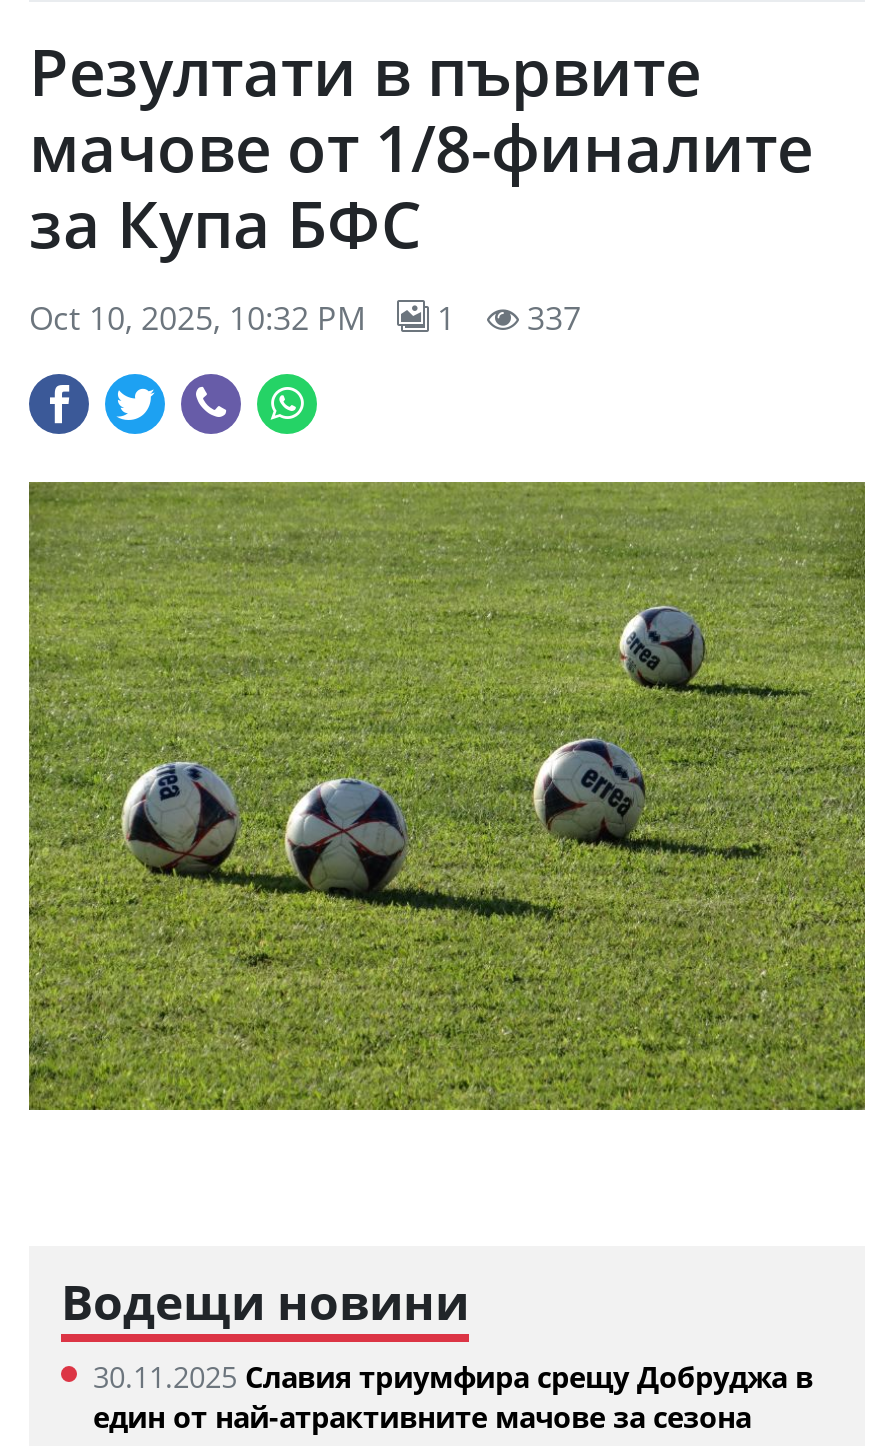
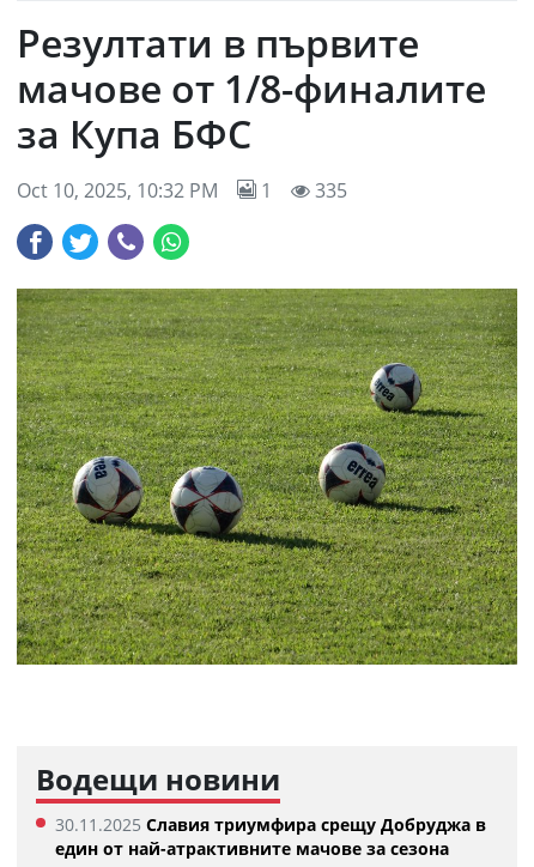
- Oct 10, 2025, 10:32 PM 1 337
+ Oct 10, 2025, 10:32 PM 1 335
